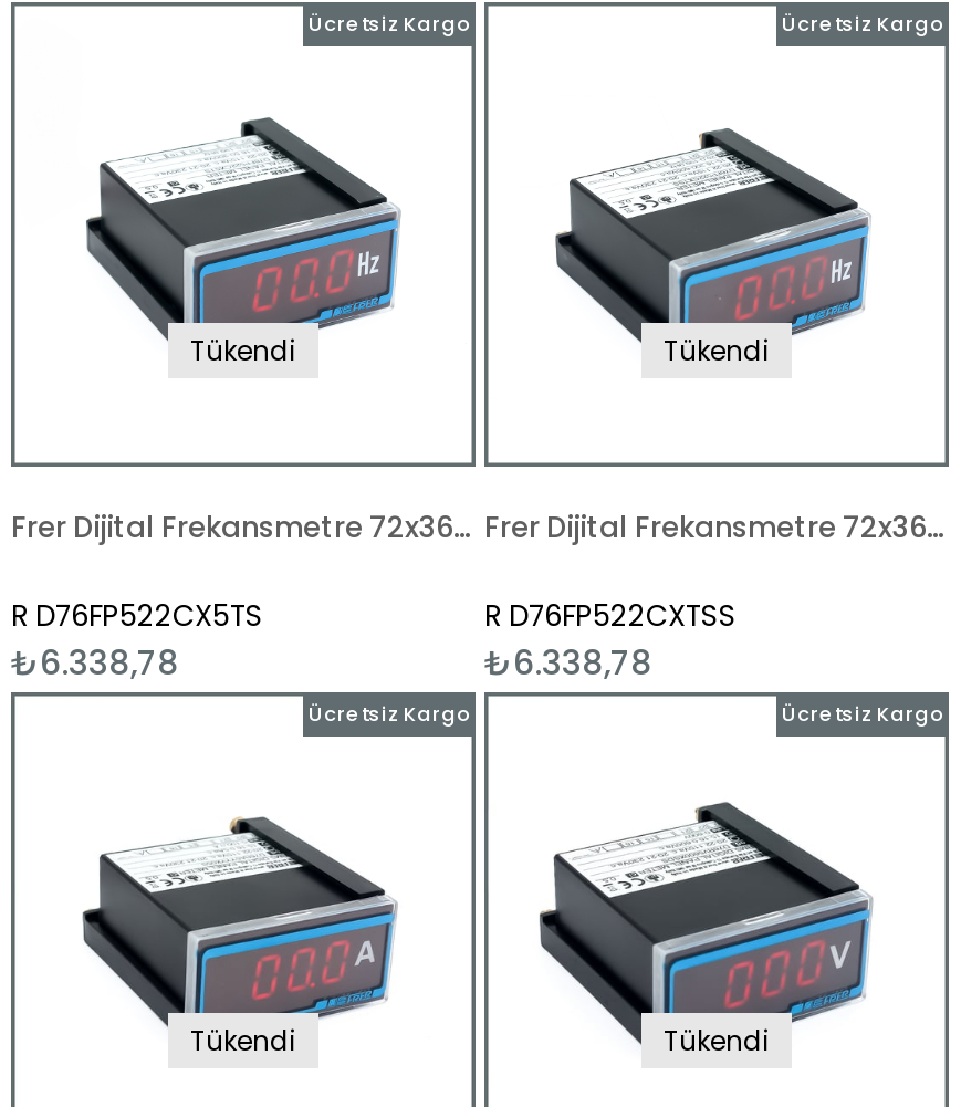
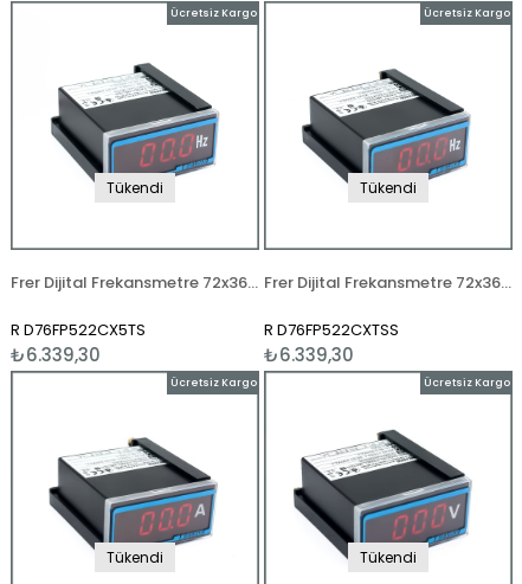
- ₺6.338,78
+ ₺6.339,30

- ₺6.338,78
+ ₺6.339,30
